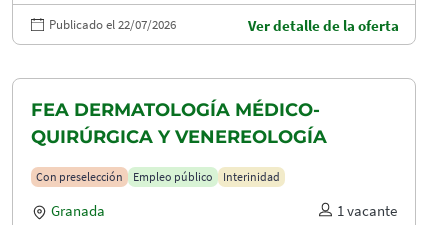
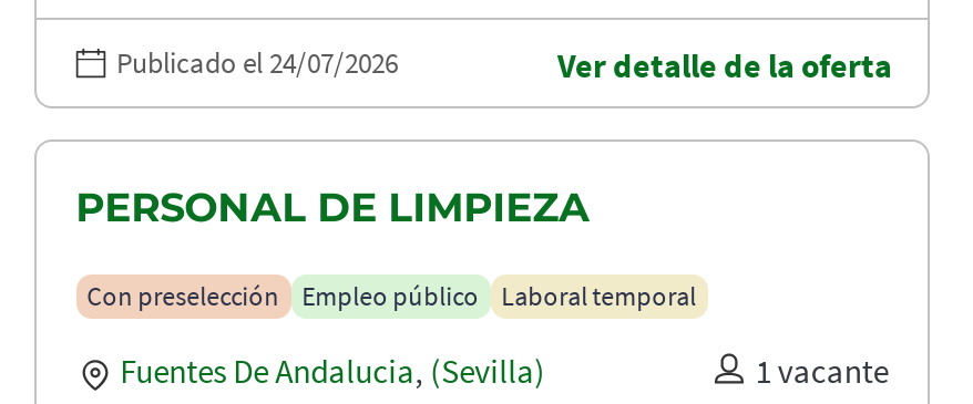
- Publicado el 22/07/2026
+ Publicado el 24/07/2026

- FEA DERMATOLOGÍA MÉDICO-
- QUIRÚRGICA Y VENEREOLOGÍA
+ PERSONAL DE LIMPIEZA

- Interinidad
+ Laboral temporal

- Granada
+ Fuentes De Andalucia, (Sevilla)
